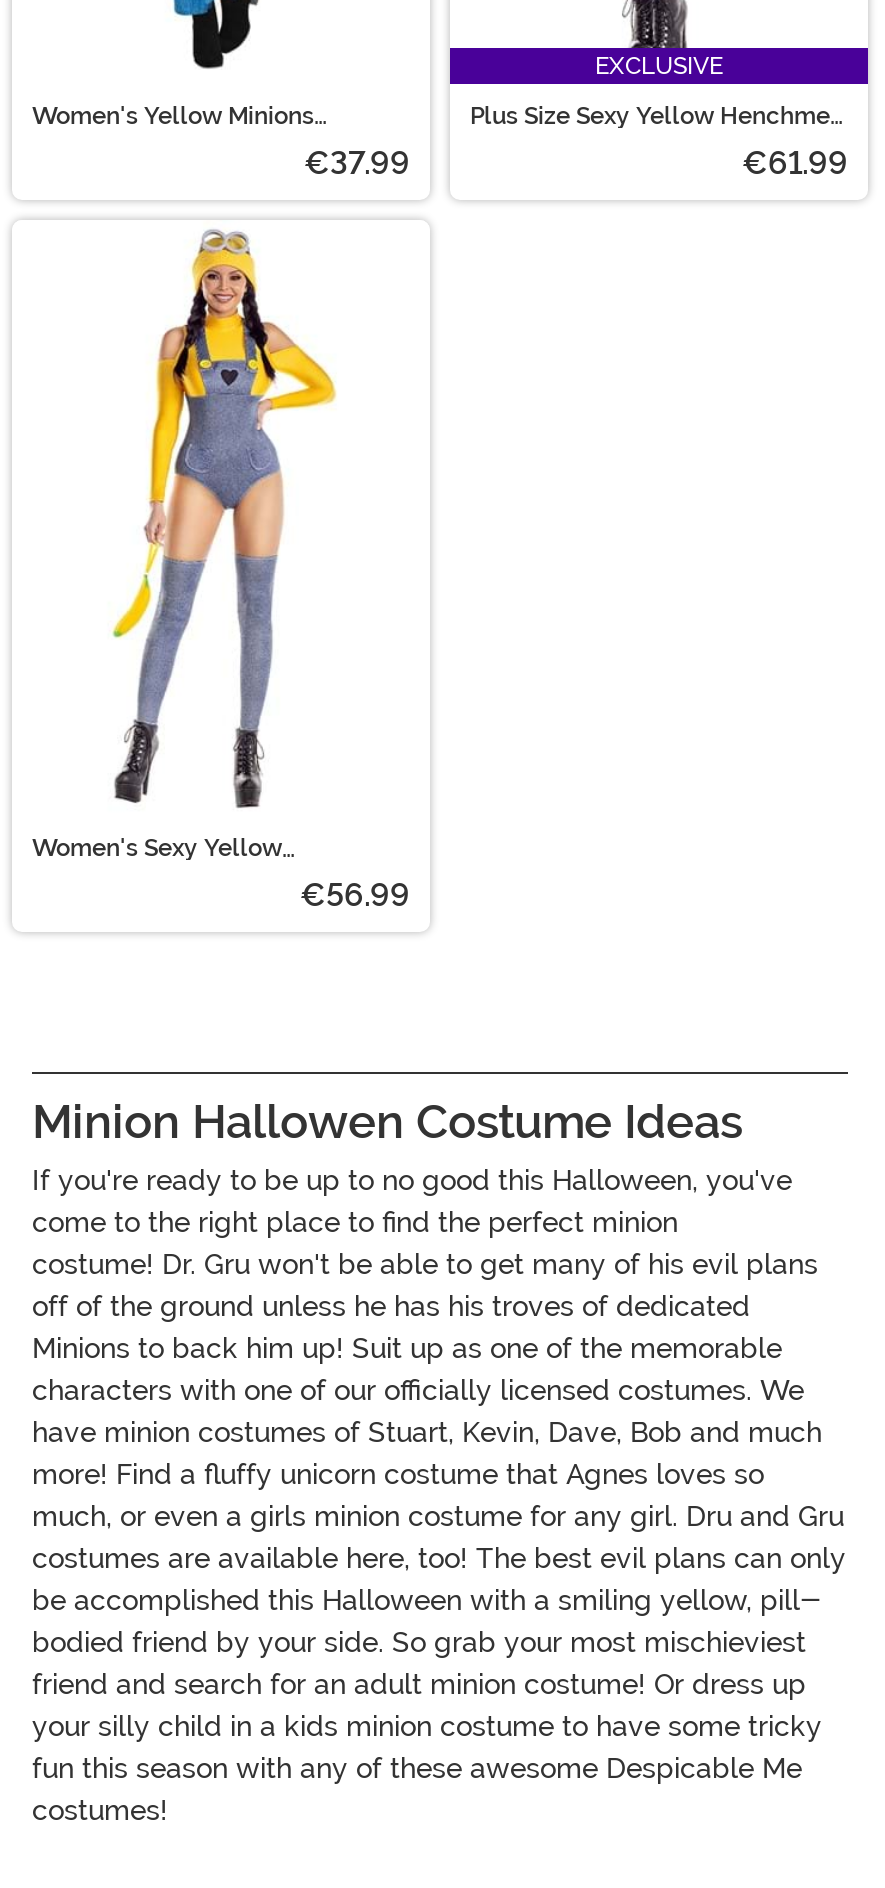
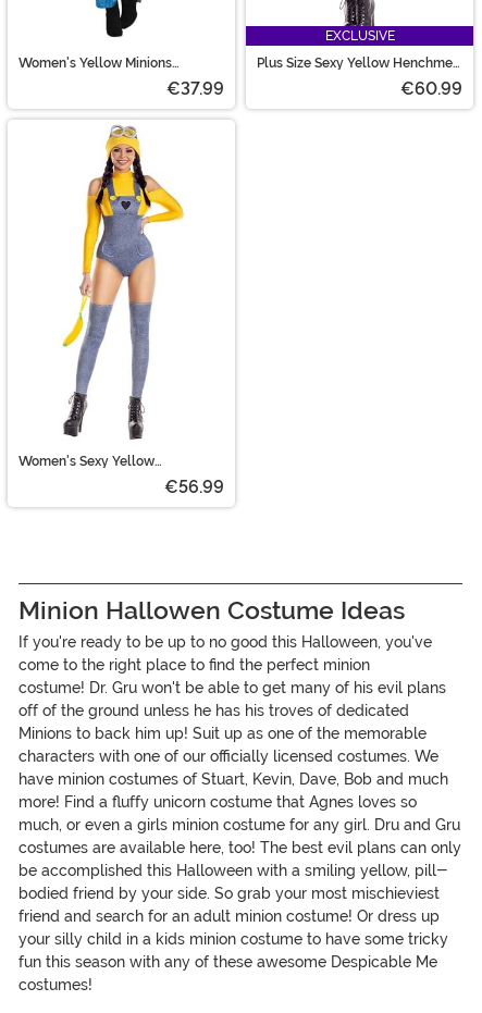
- €61.99
+ €60.99
